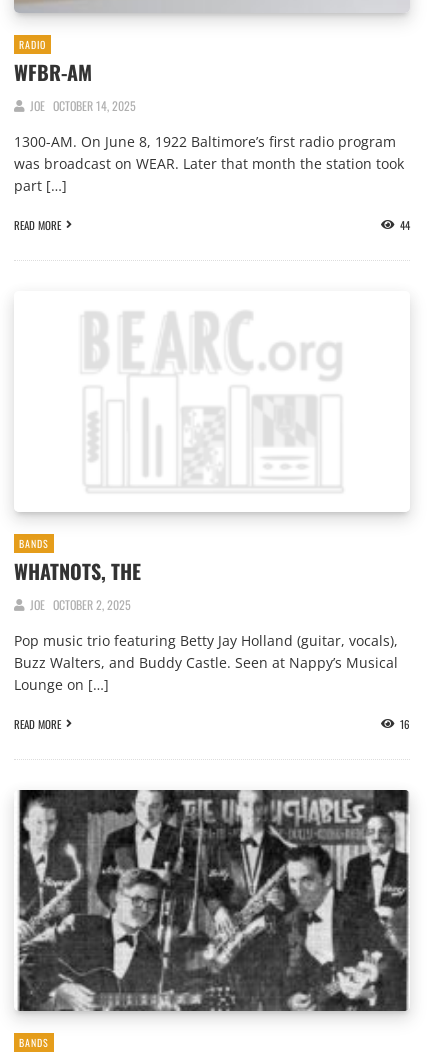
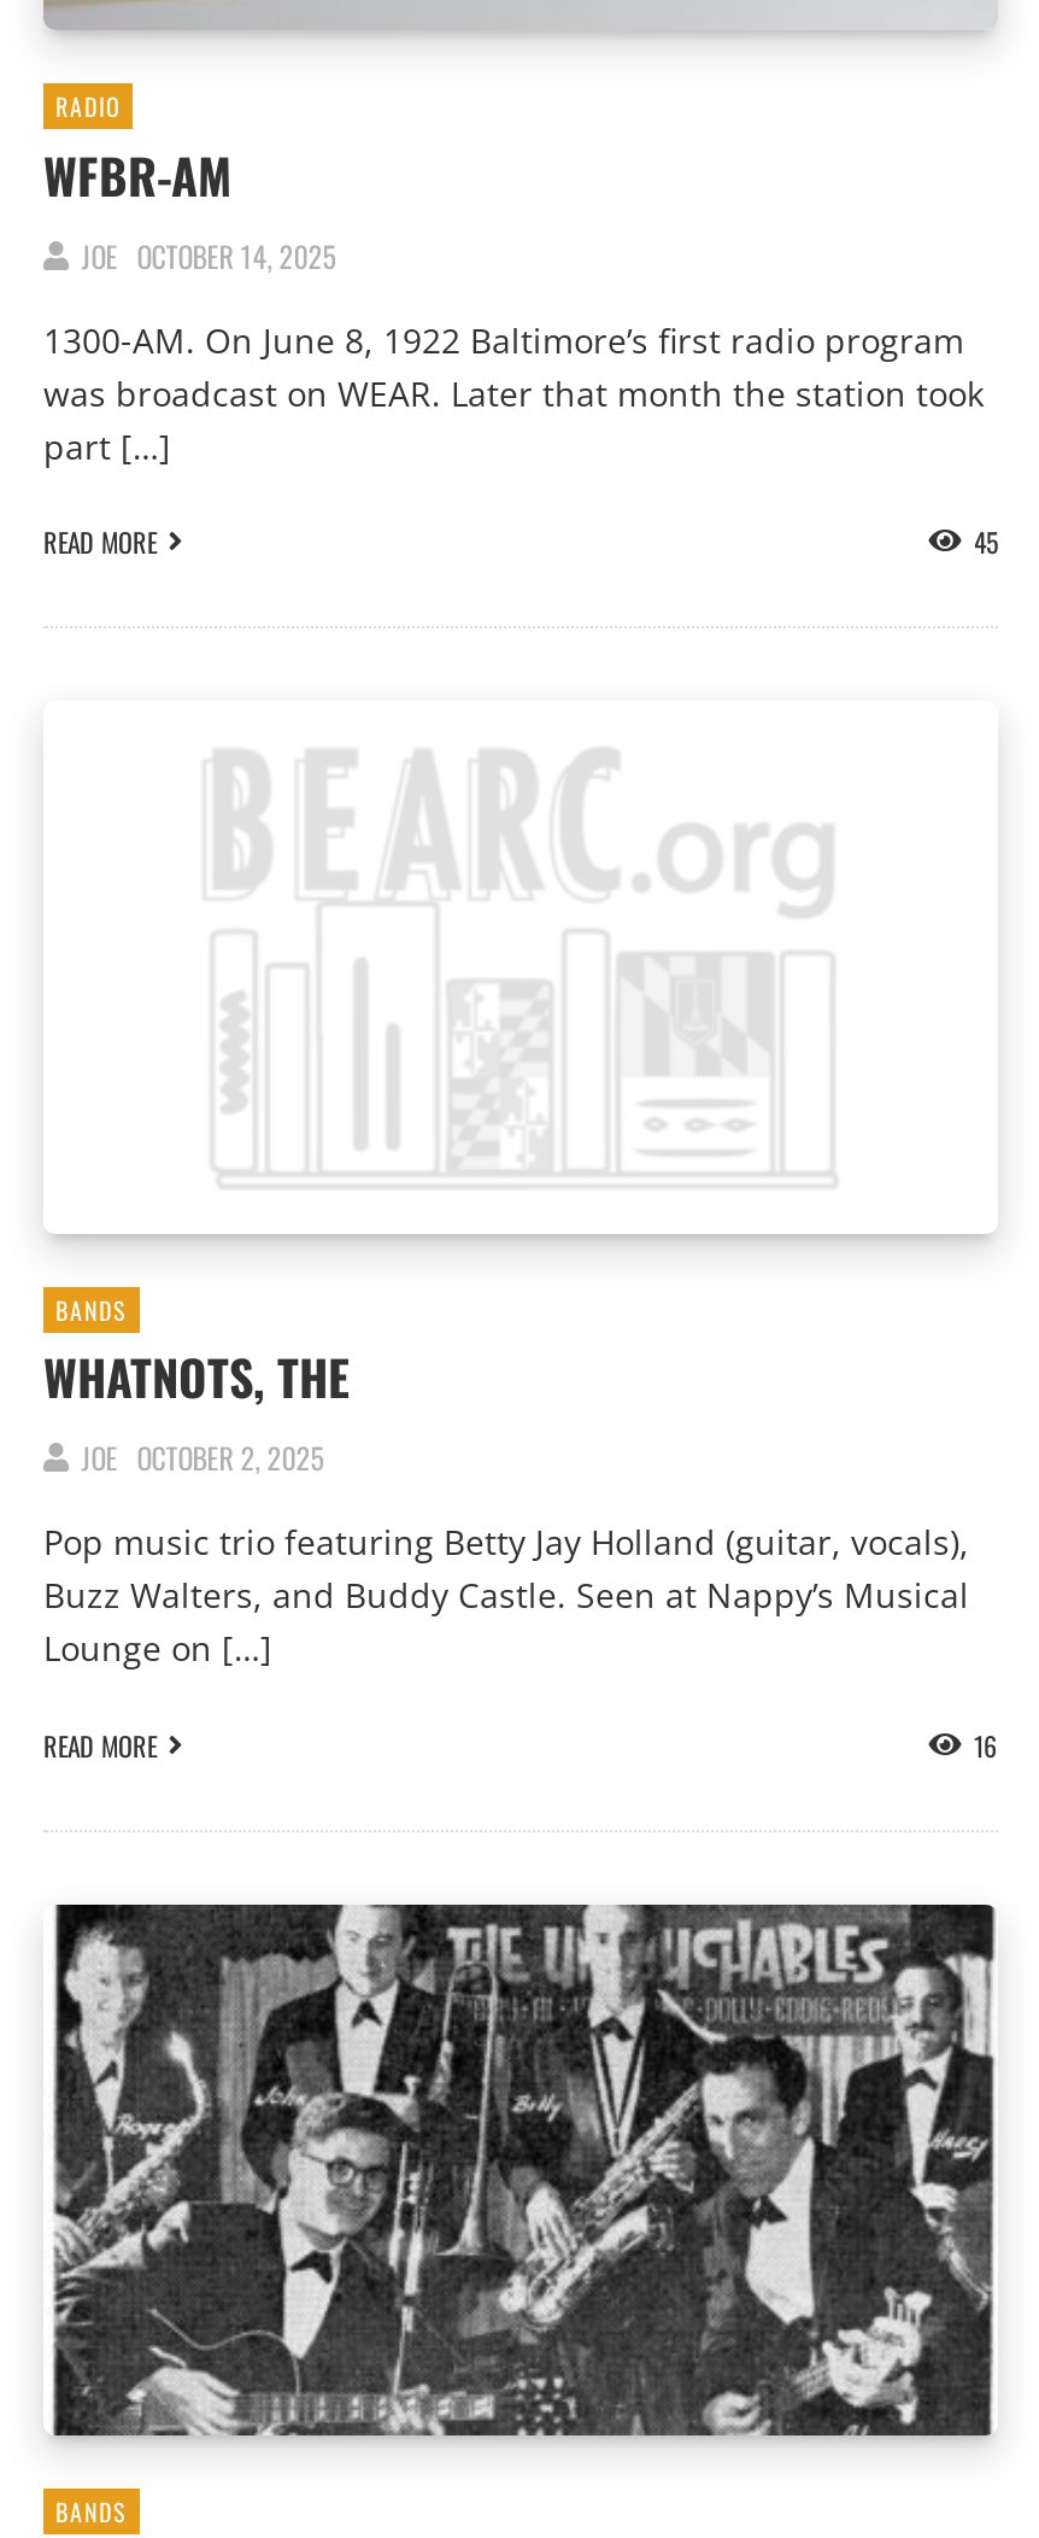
- 44
+ 45
